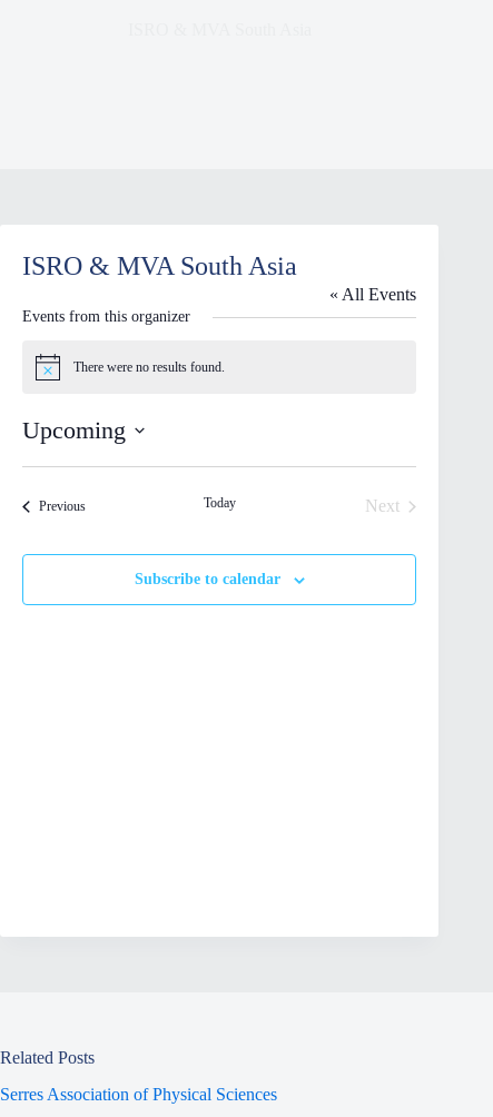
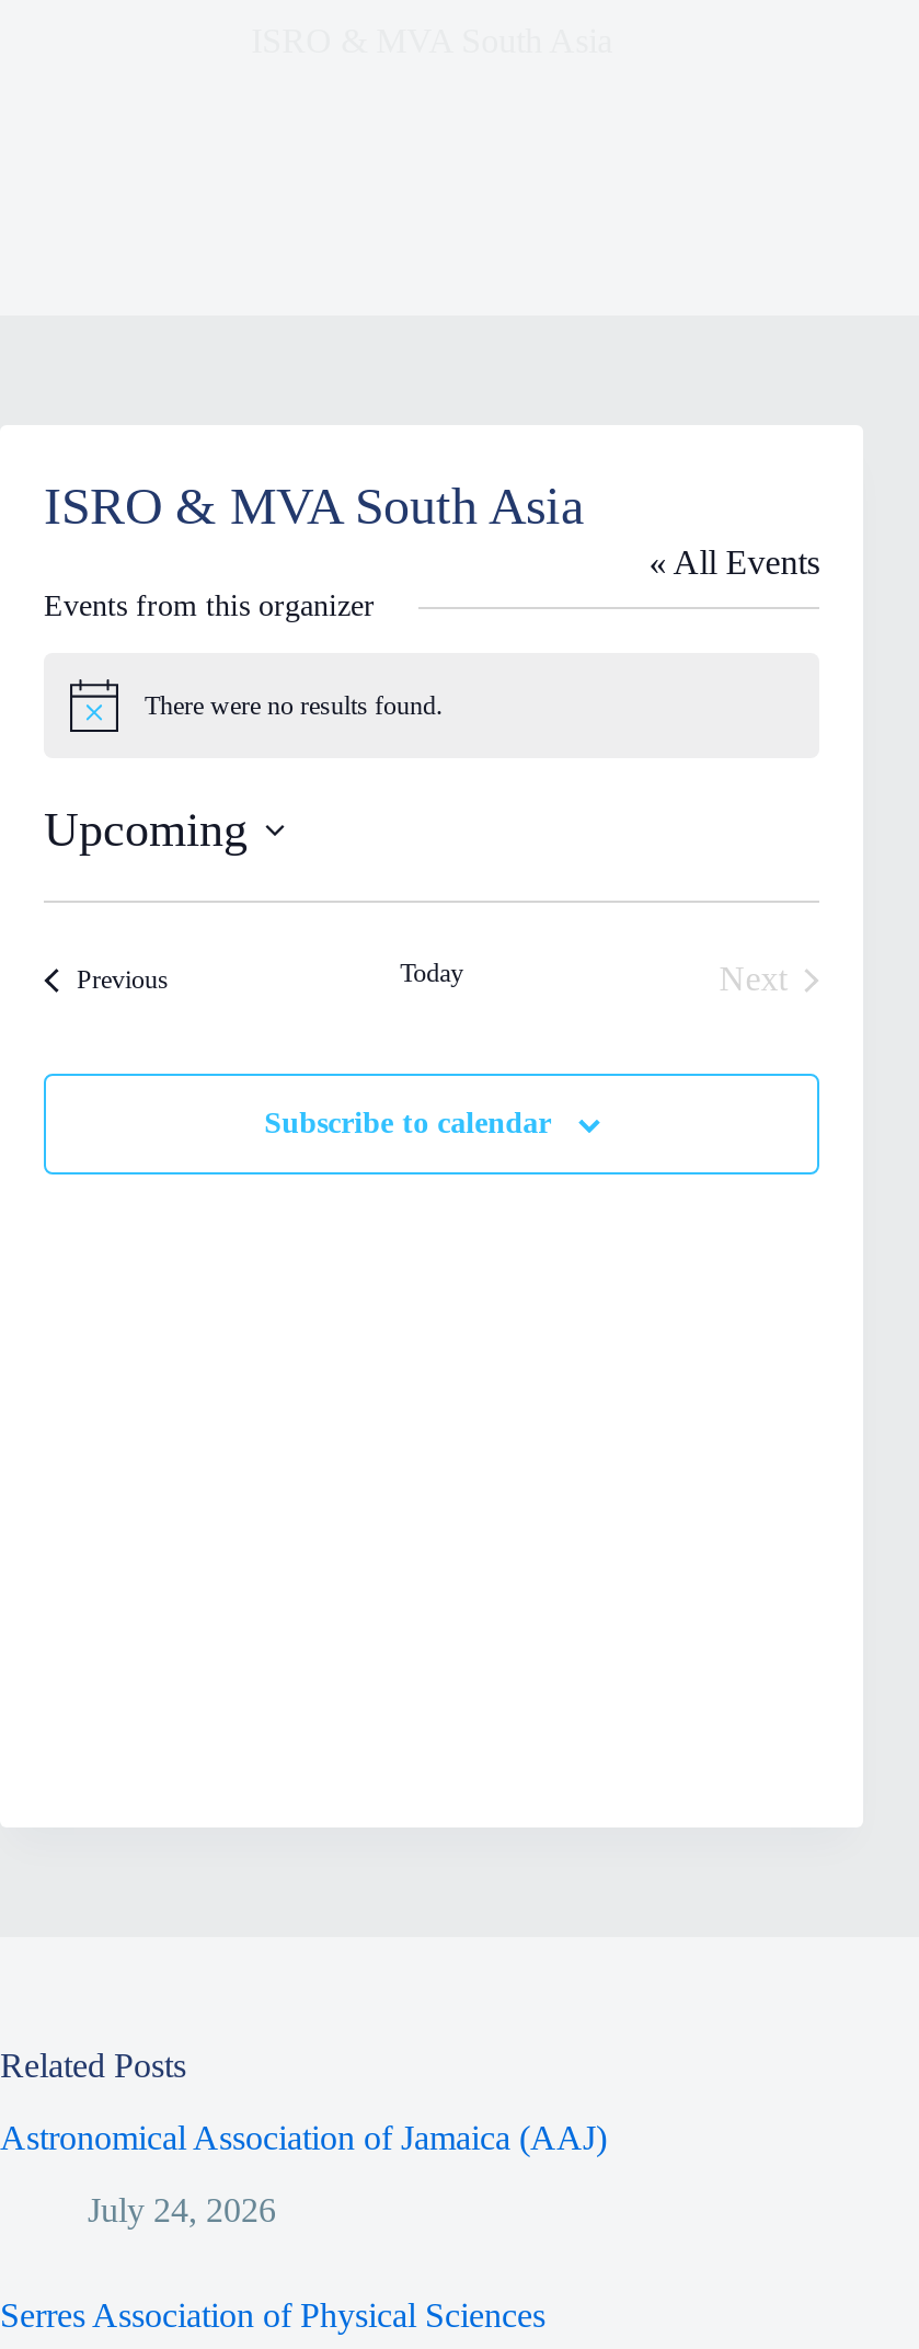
+ Astronomical Association of Jamaica (AAJ)
+ July 24, 2026
